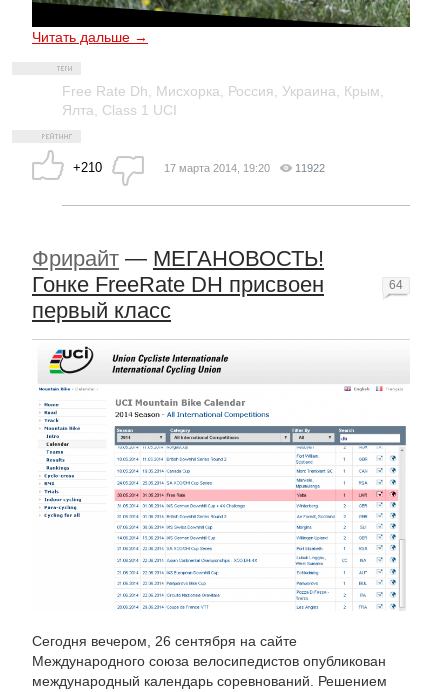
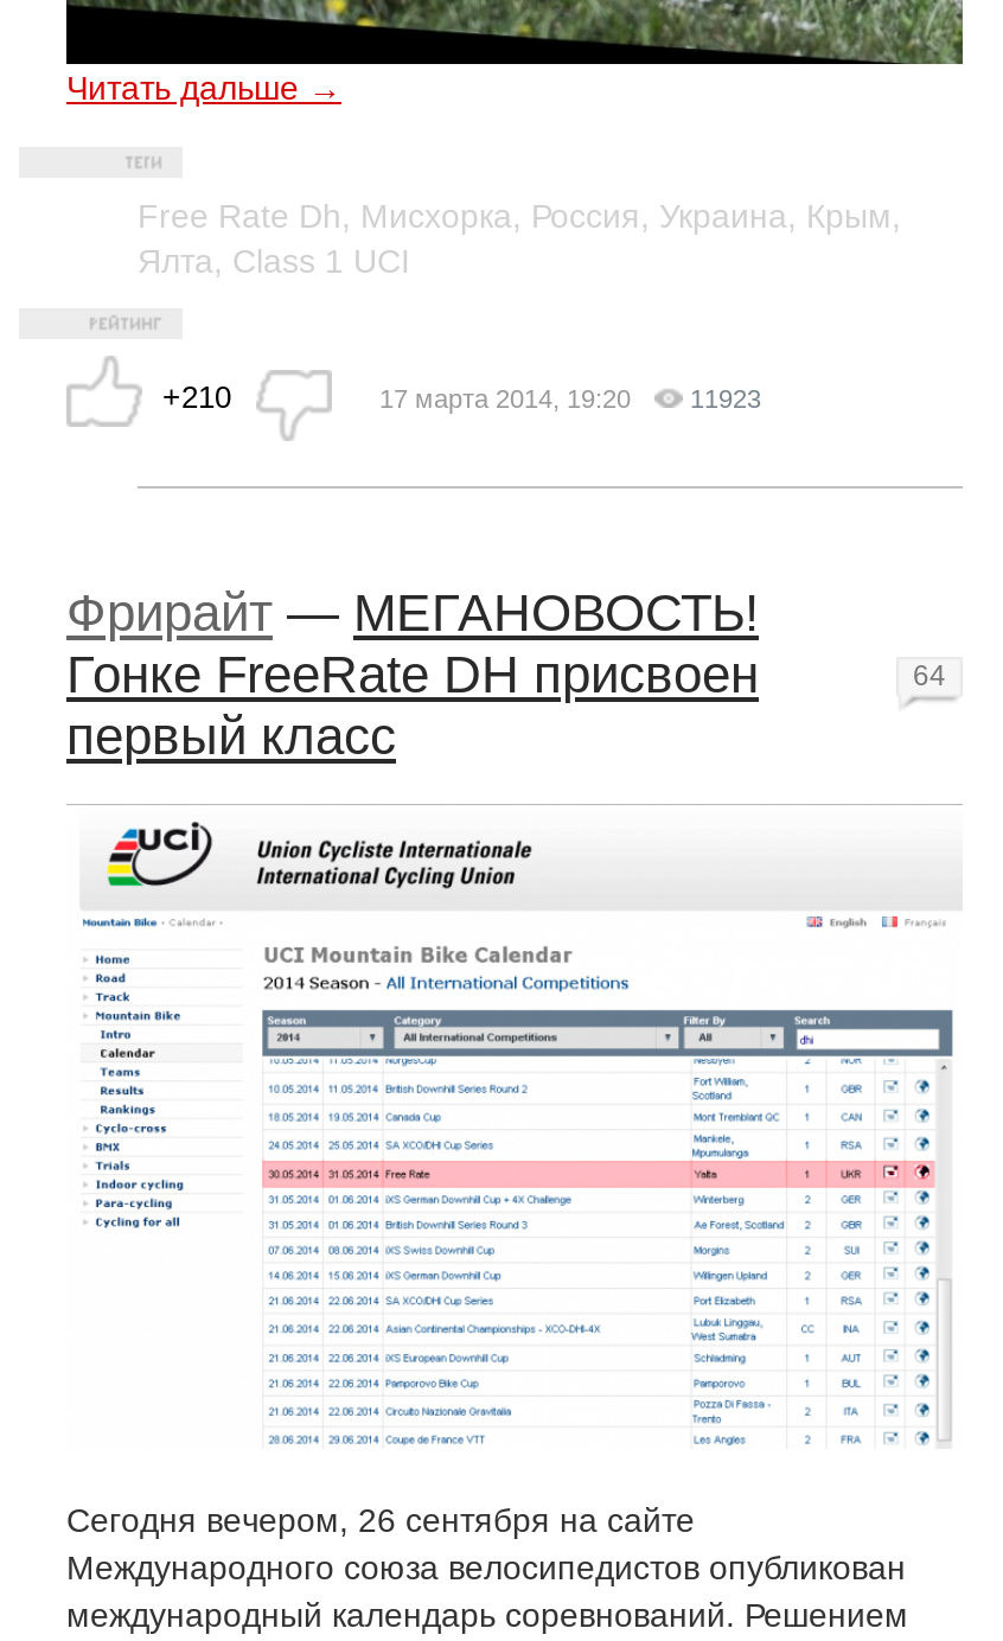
- 11922
+ 11923
